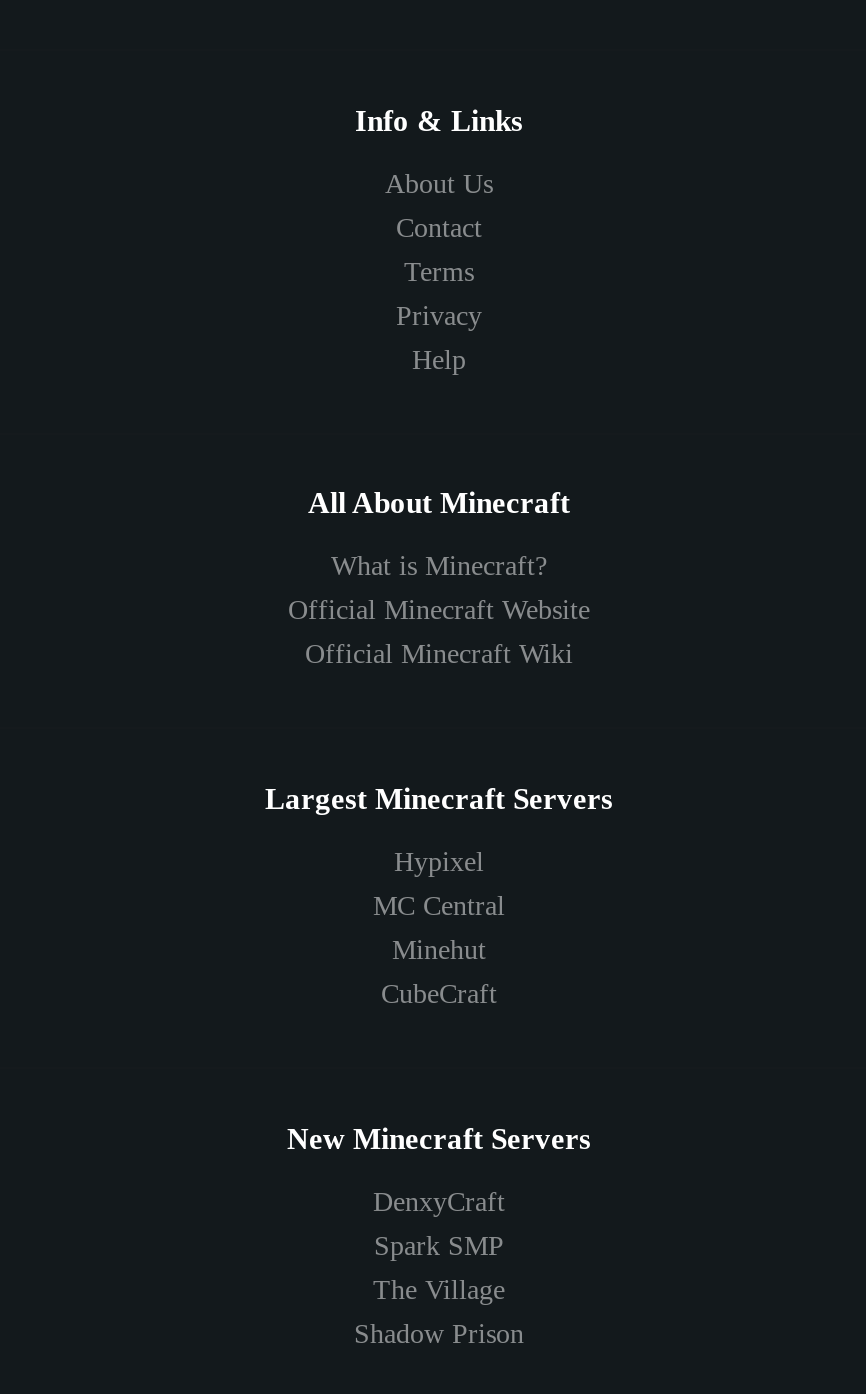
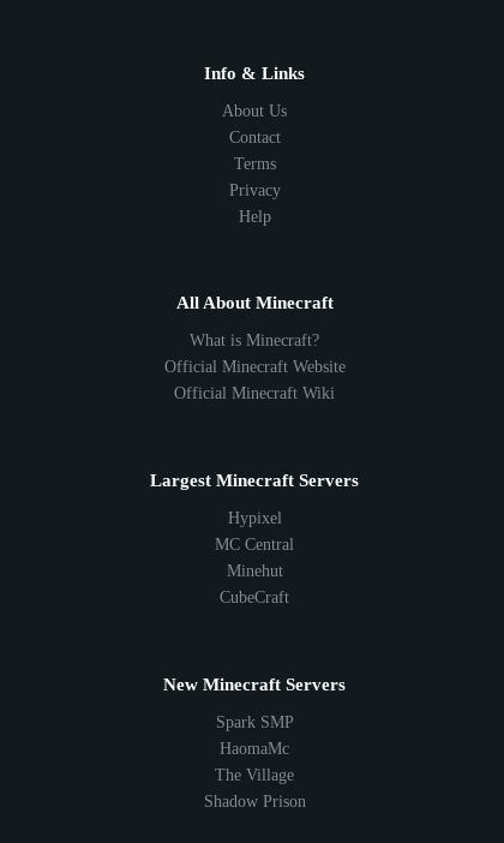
- DenxyCraft

moved up: Spark SMP

+ HaomaMc
